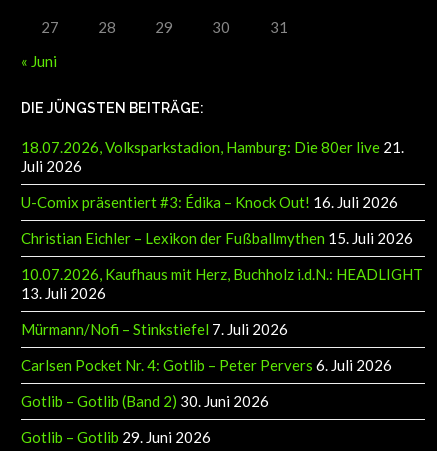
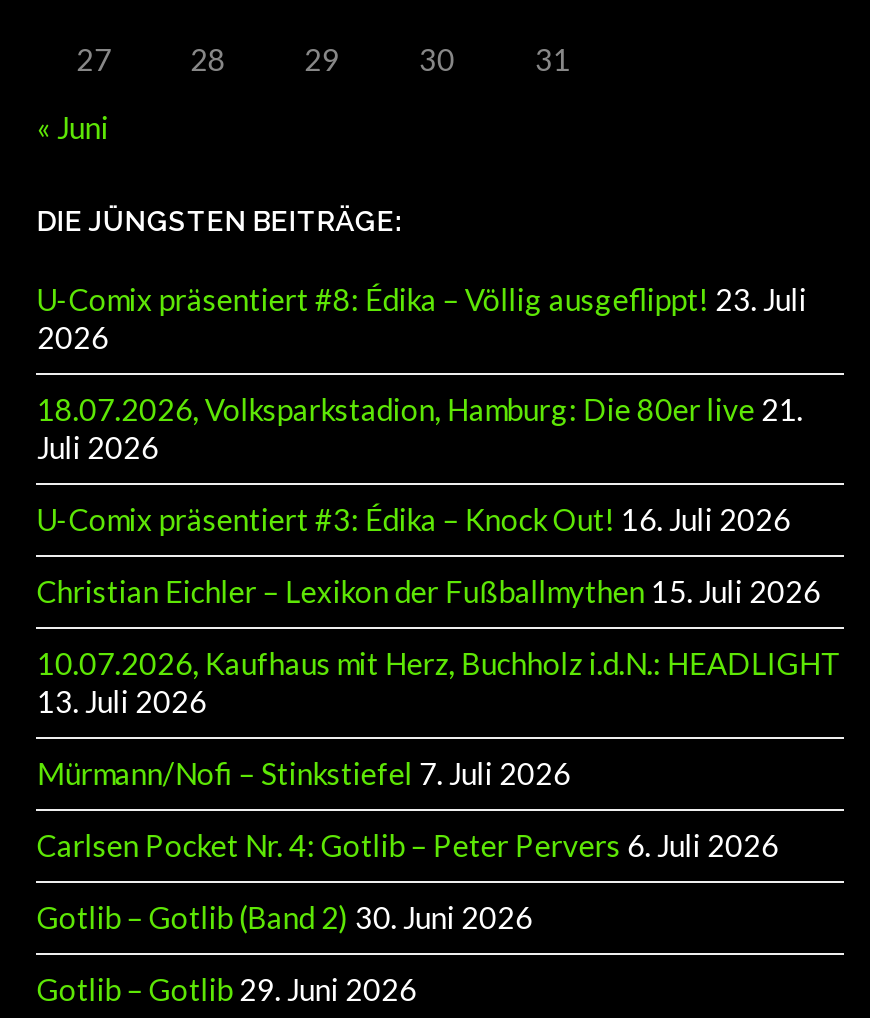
+ U-Comix präsentiert #8: Édika – Völlig ausgeflippt! 23. Juli
+ 2026
